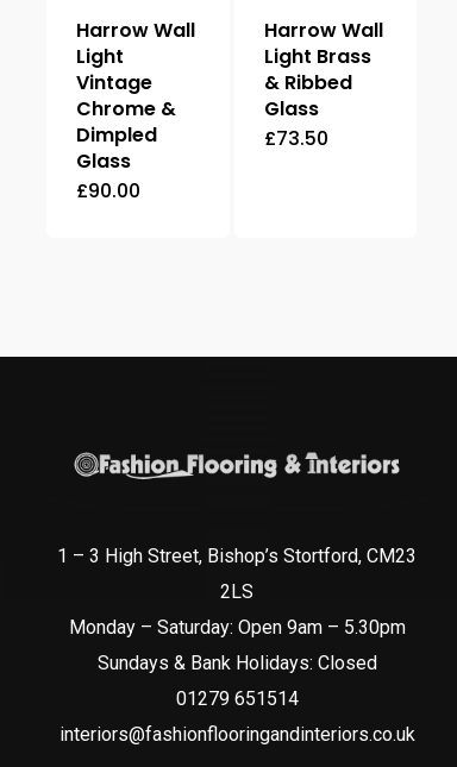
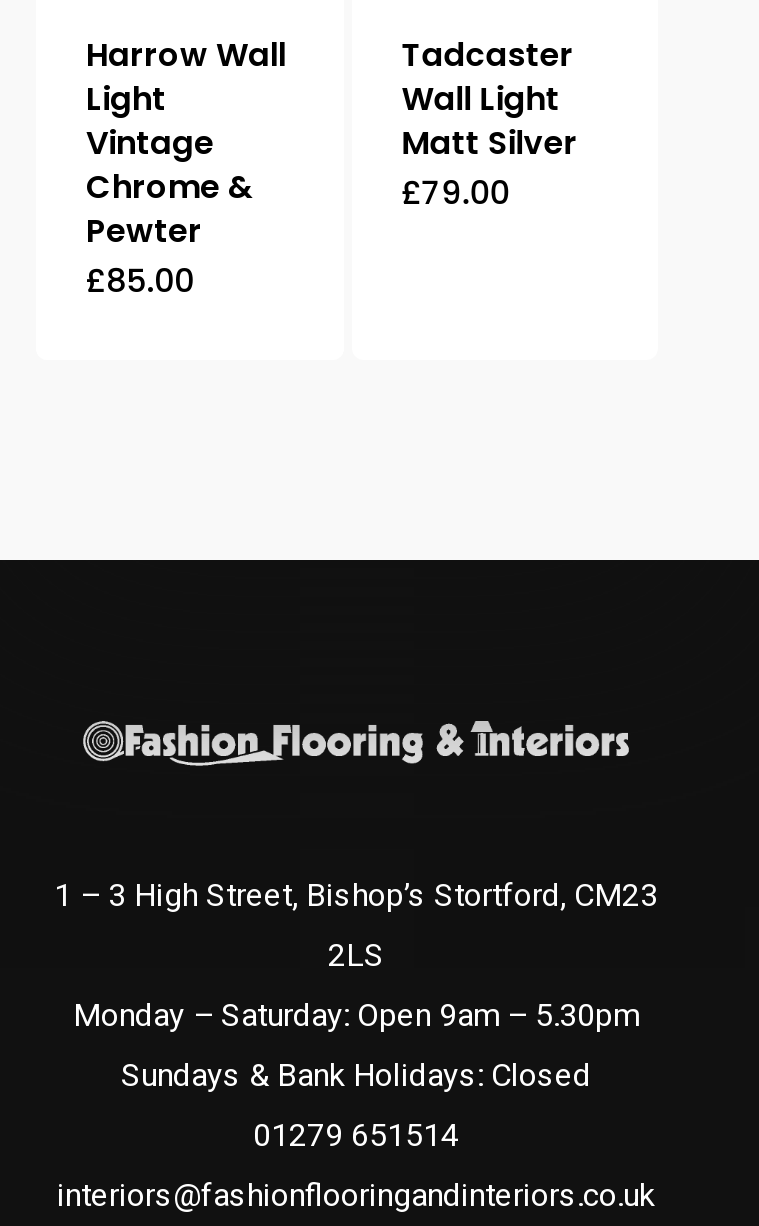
- Harrow Wall
- Light Brass
- & Ribbed
- Glass
- £73.50
+ Tadcaster
+ Wall Light
+ Matt Silver
+ £79.00

- Dimpled
- Glass
- £90.00
+ Pewter
+ £85.00
